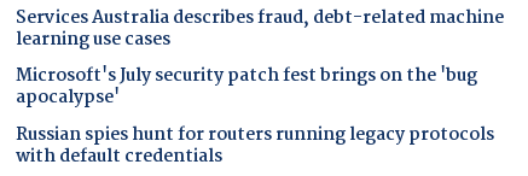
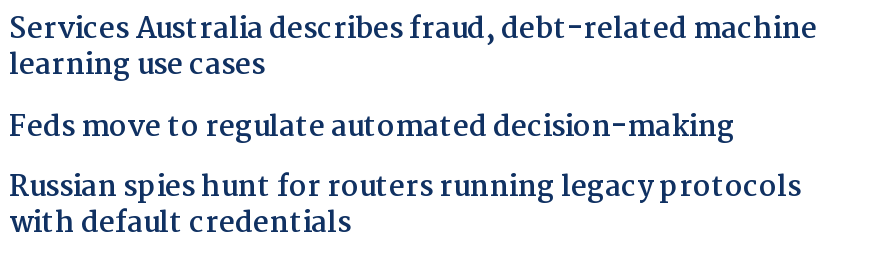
- Microsoft's July security patch fest brings on the 'bug
- apocalypse'
+ Feds move to regulate automated decision-making
